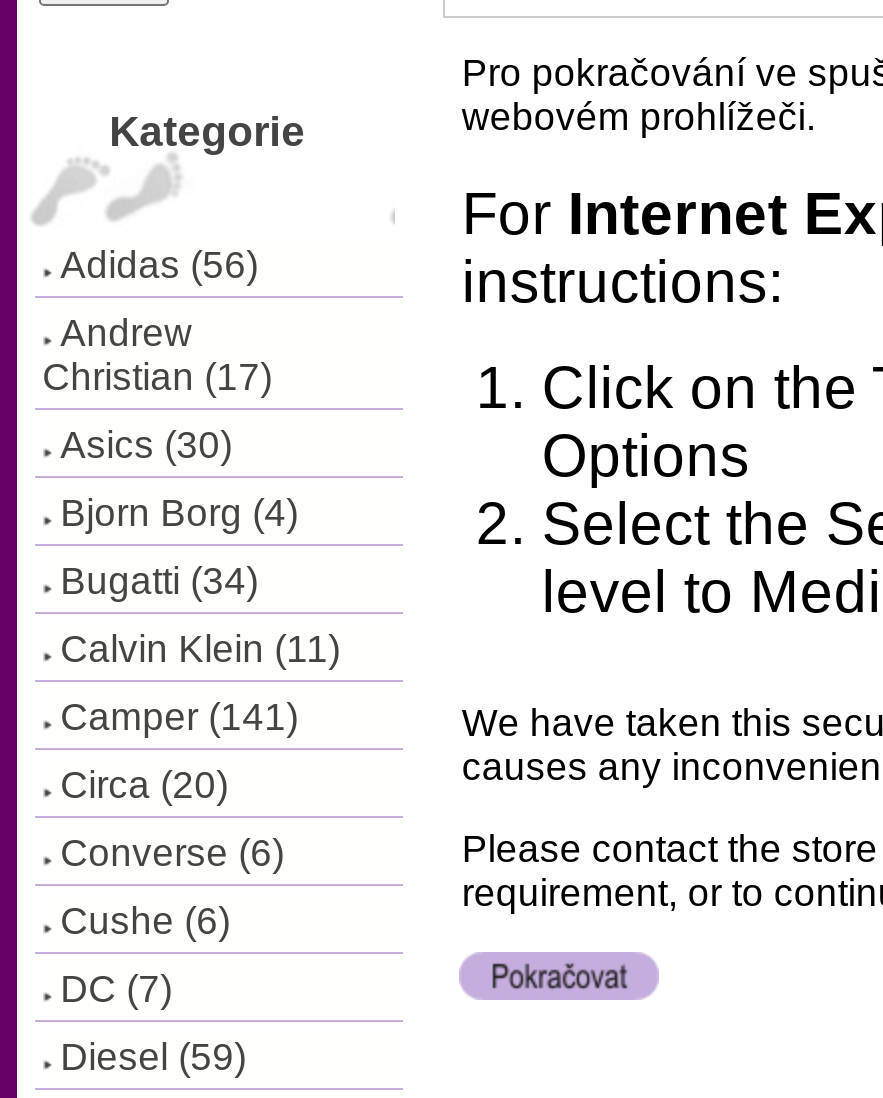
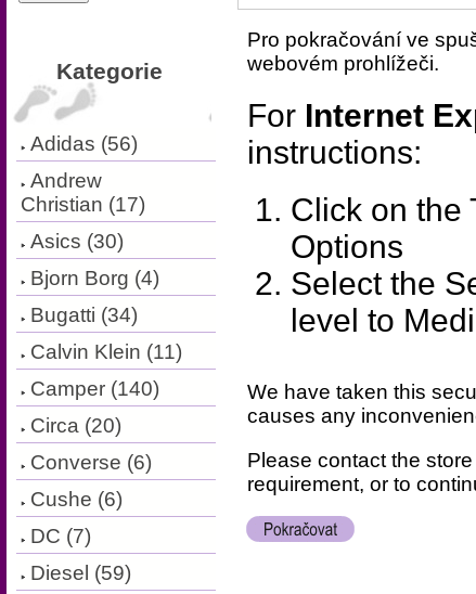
- Camper (141)
+ Camper (140)
